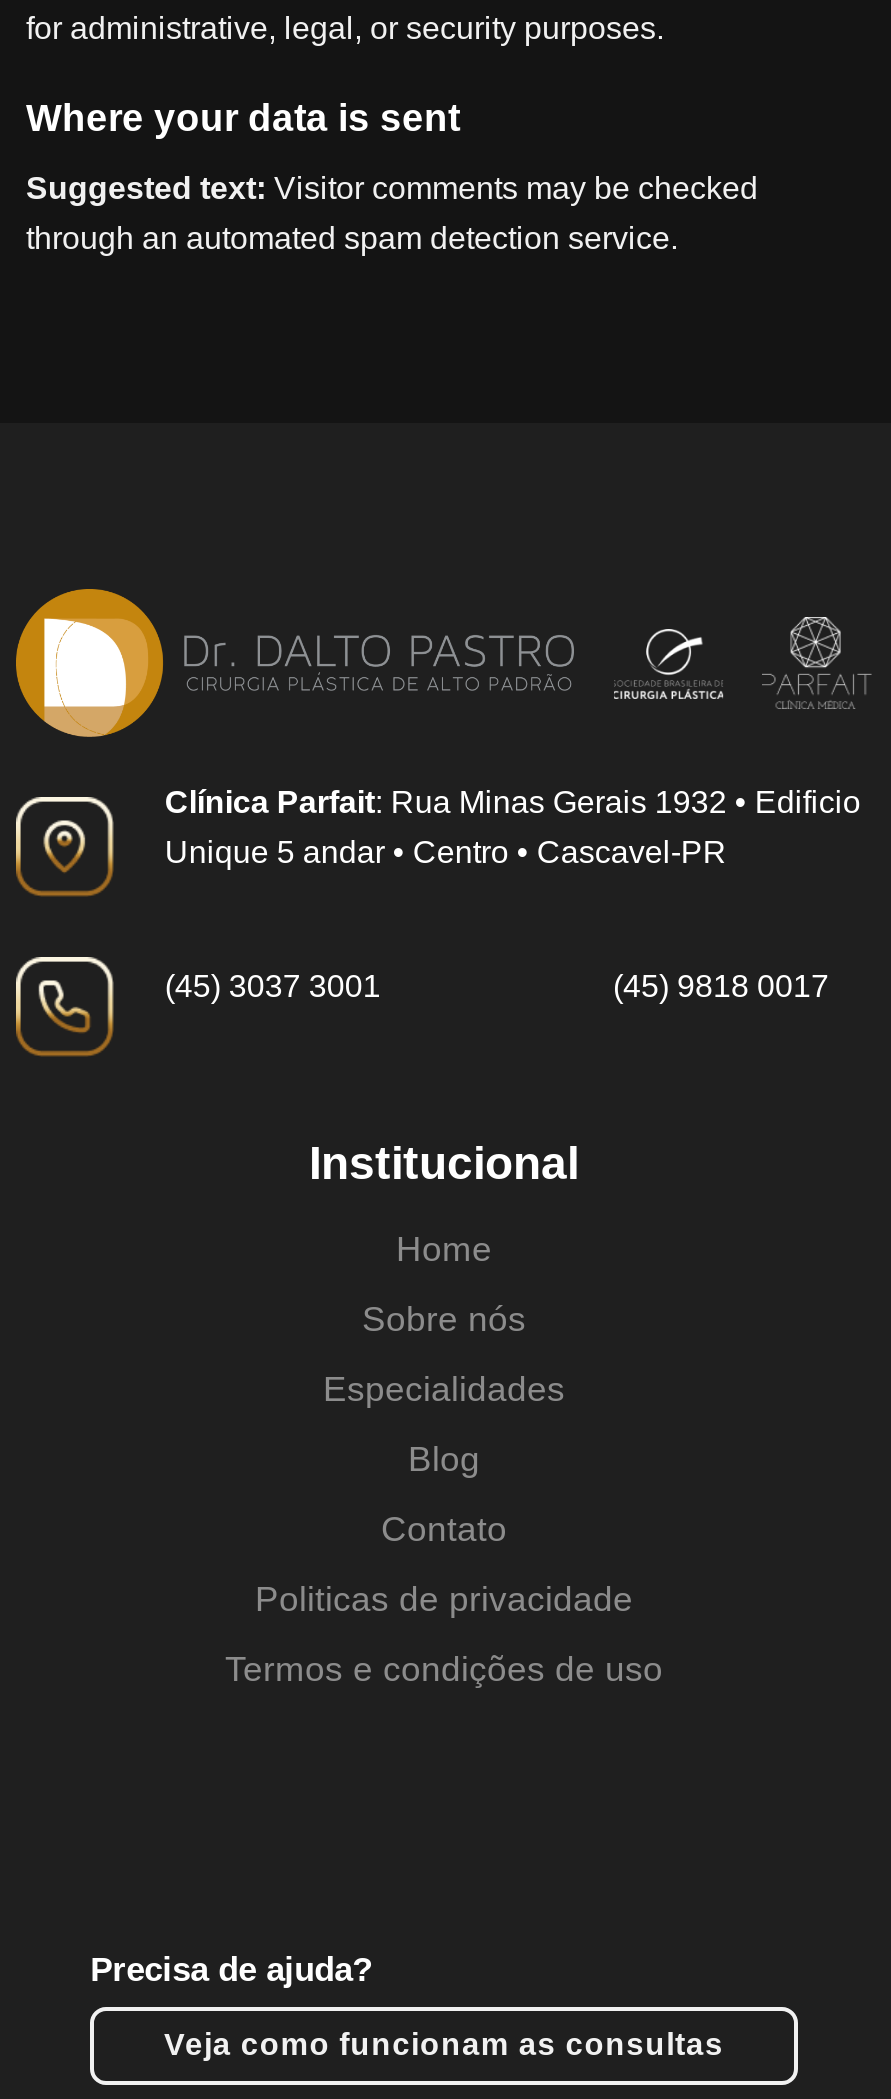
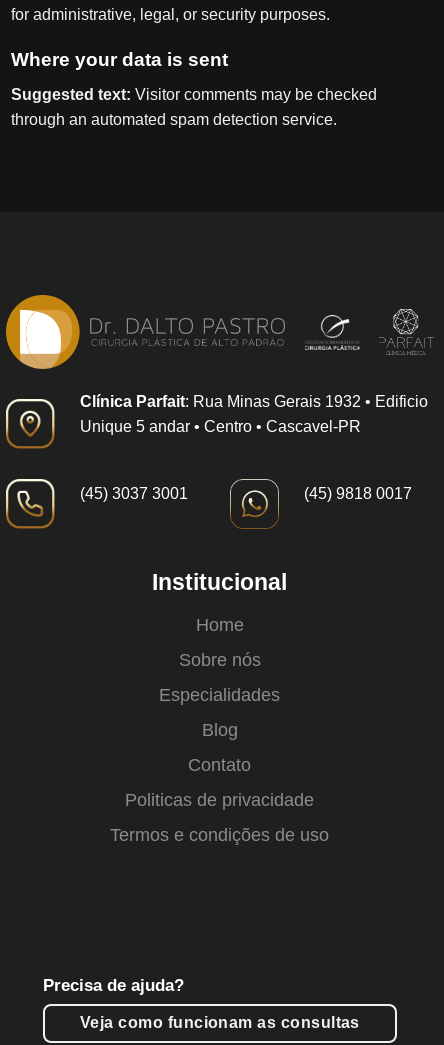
+ [image]
